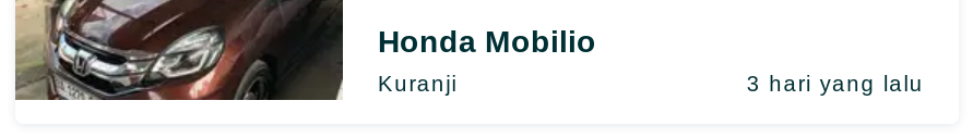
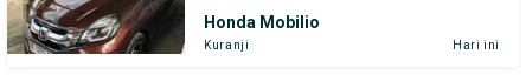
- 3 hari yang lalu
+ Hari ini
